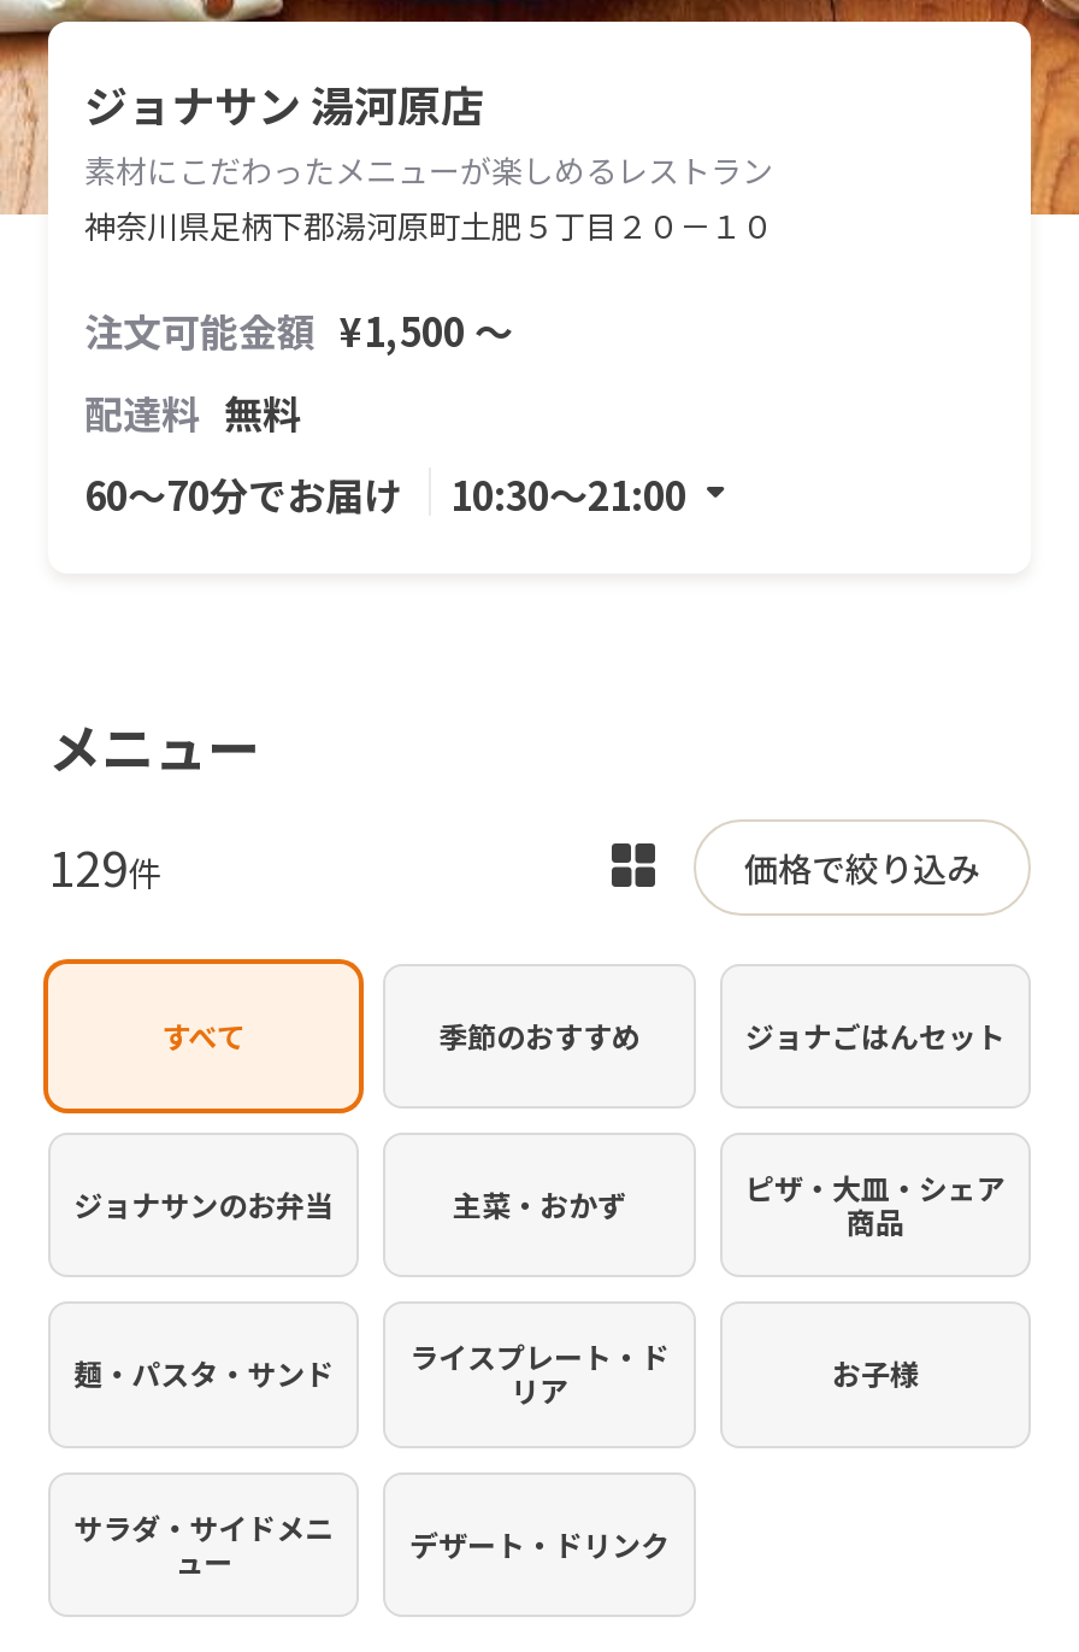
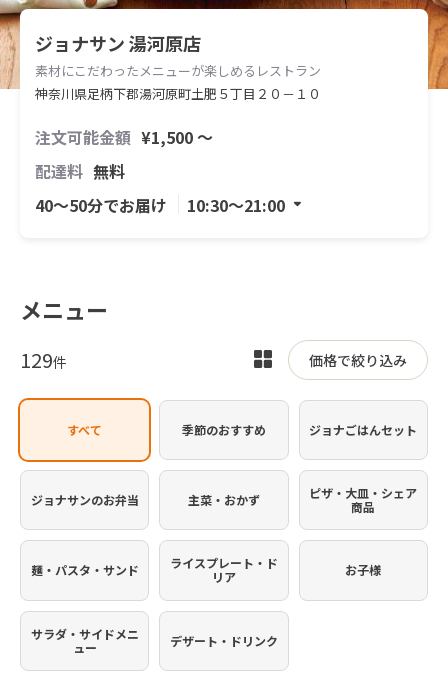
- 60〜70分でお届け 10:30〜21:00
+ 40〜50分でお届け 10:30〜21:00
